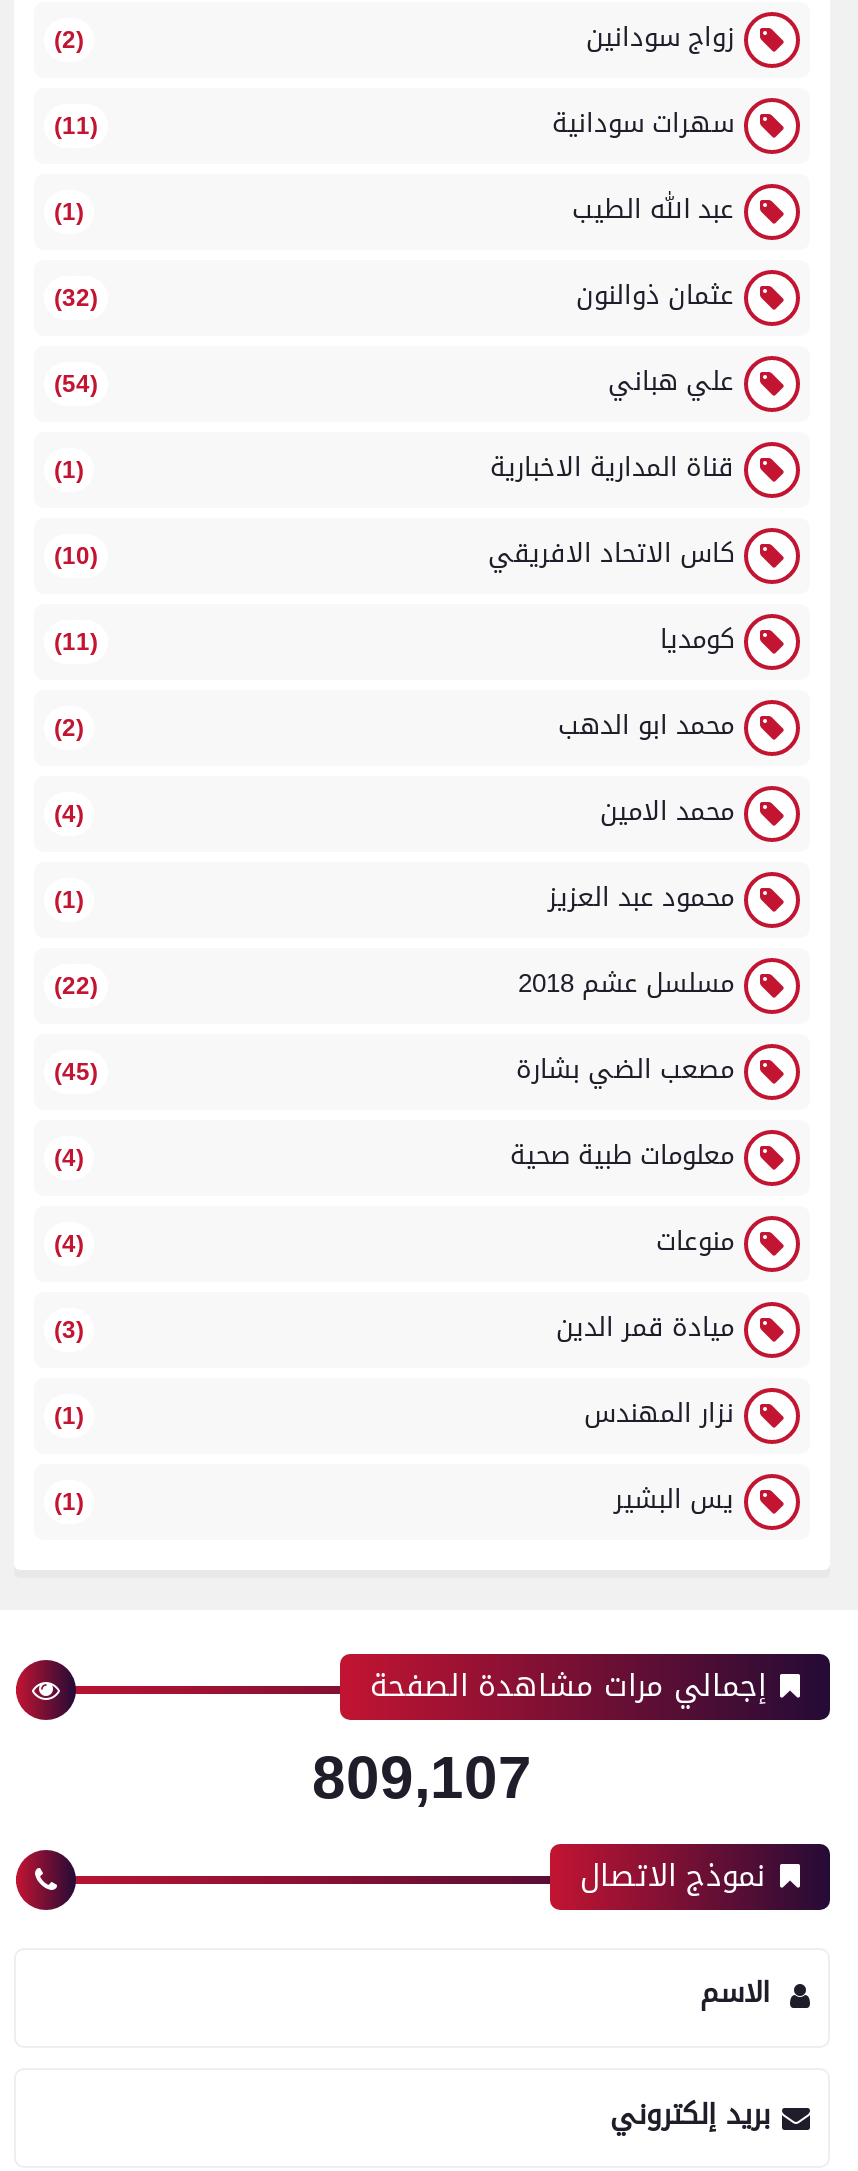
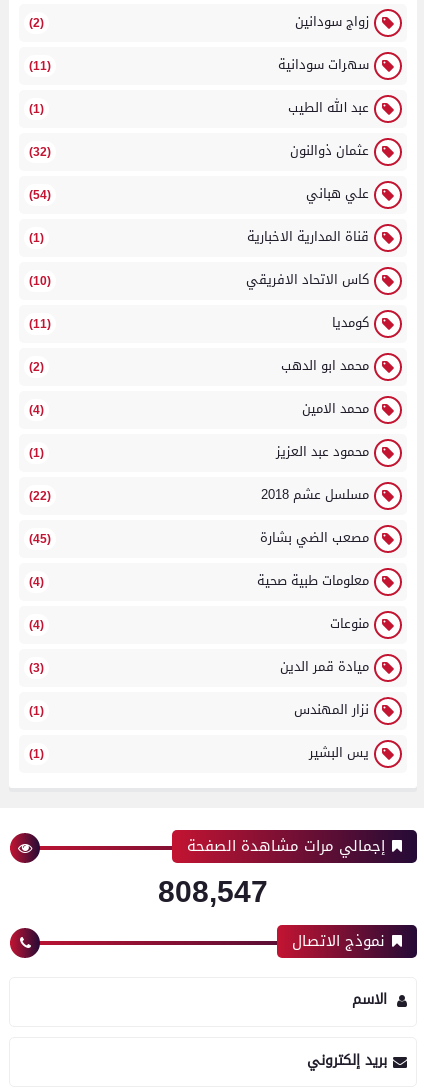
- 809,107
+ 808,547
